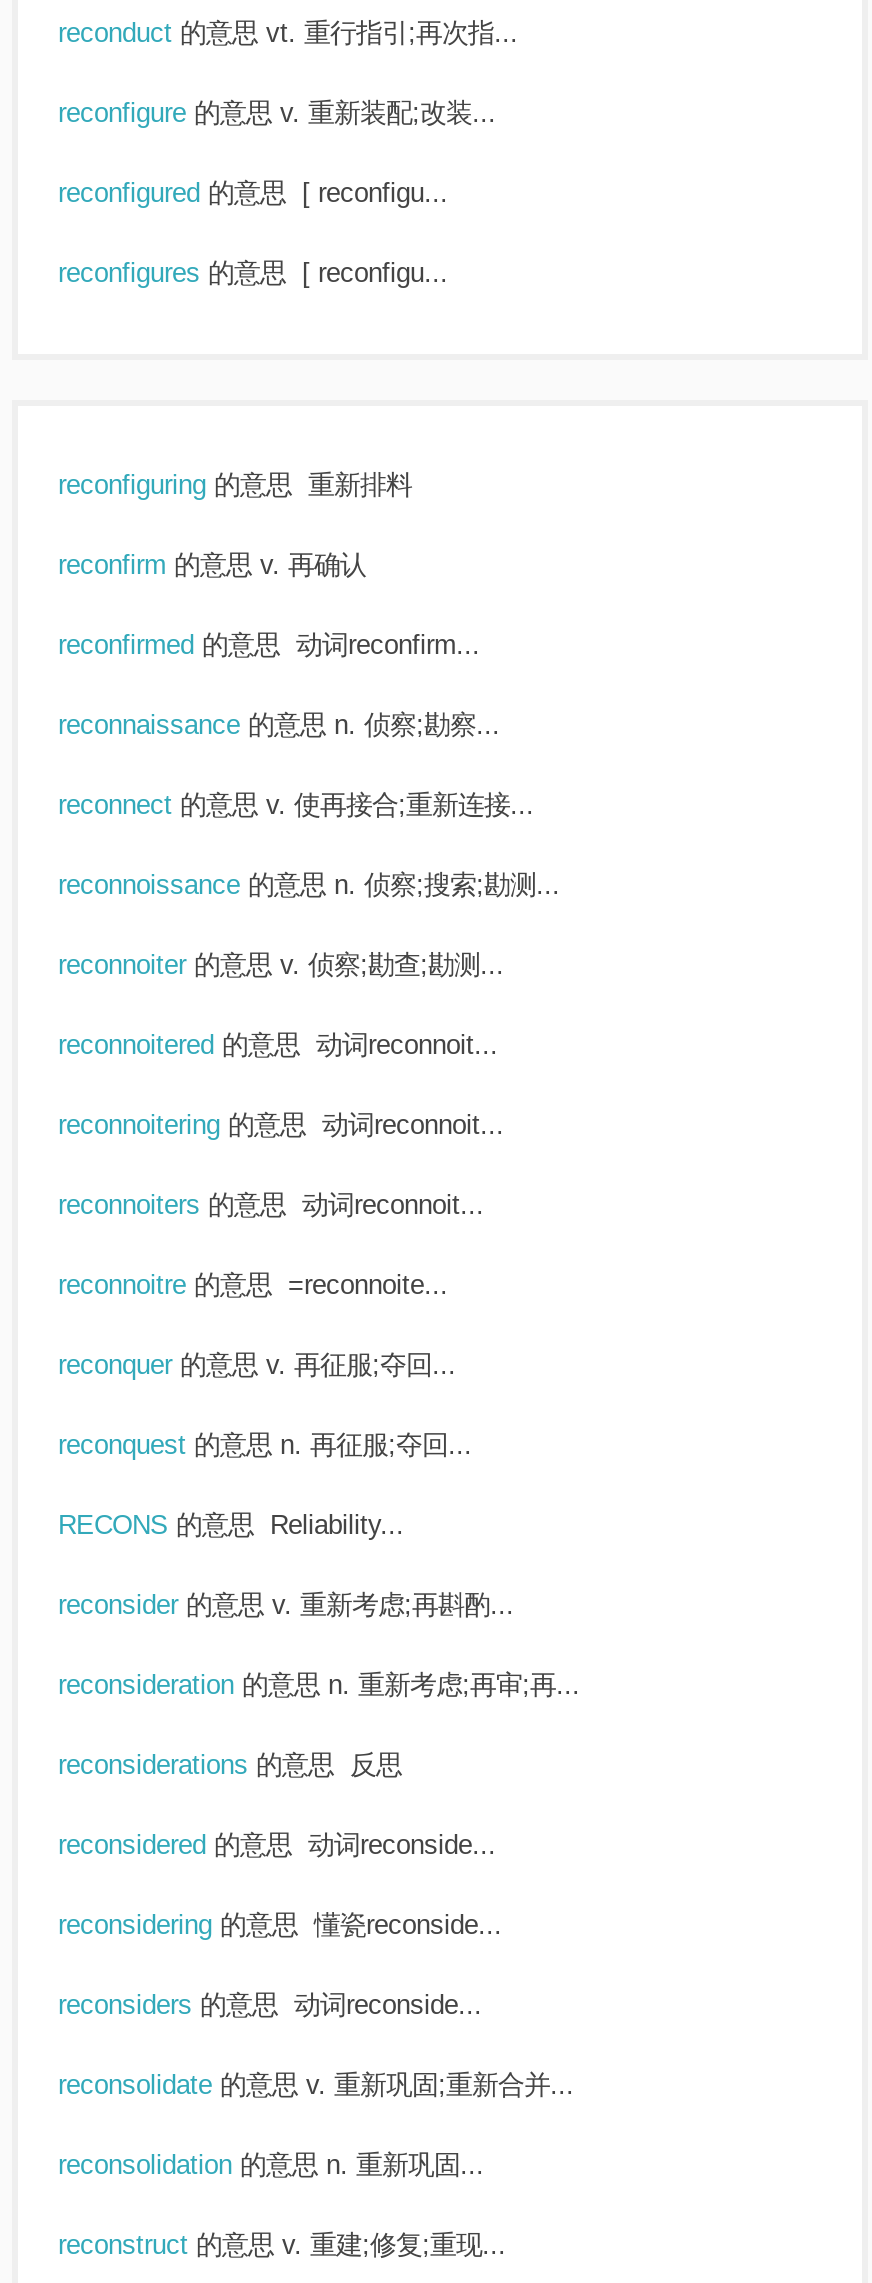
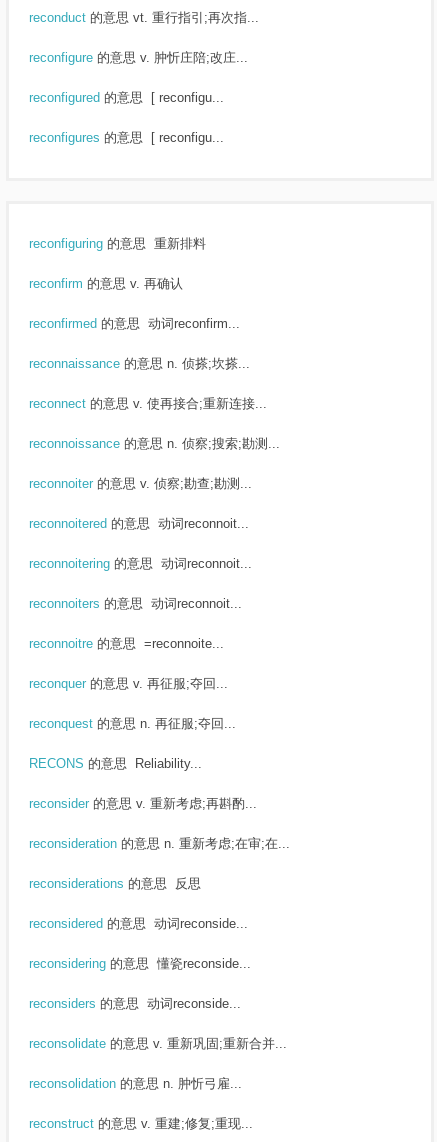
- reconfigure的意思 v. 重新装配;改装...
+ reconfigure的意思 v. 肿忻庄陪;改庄...

- reconnaissance的意思 n. 侦察;勘察...
+ reconnaissance的意思 n. 侦搽;坎搽...

- reconsideration的意思 n. 重新考虑;再审;再...
+ reconsideration的意思 n. 重新考虑;在审;在...

- reconsolidation的意思 n. 重新巩固...
+ reconsolidation的意思 n. 肿忻弓雇...
